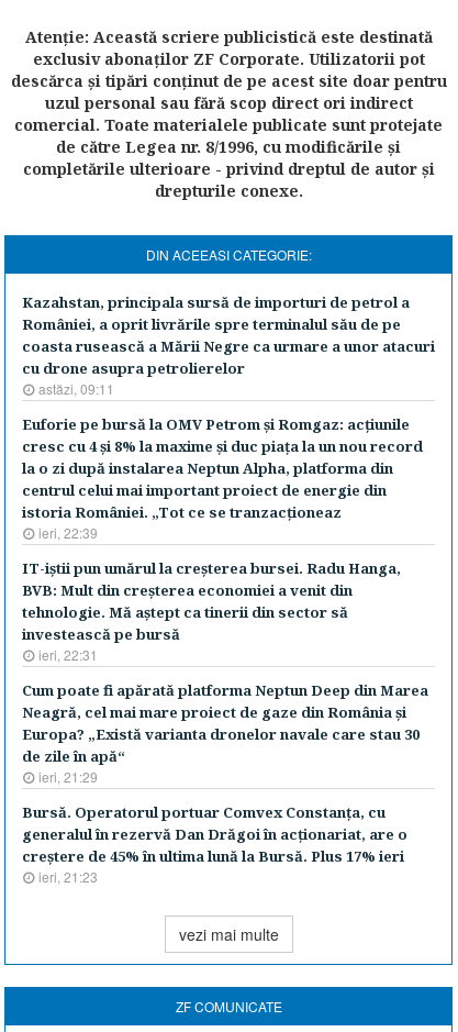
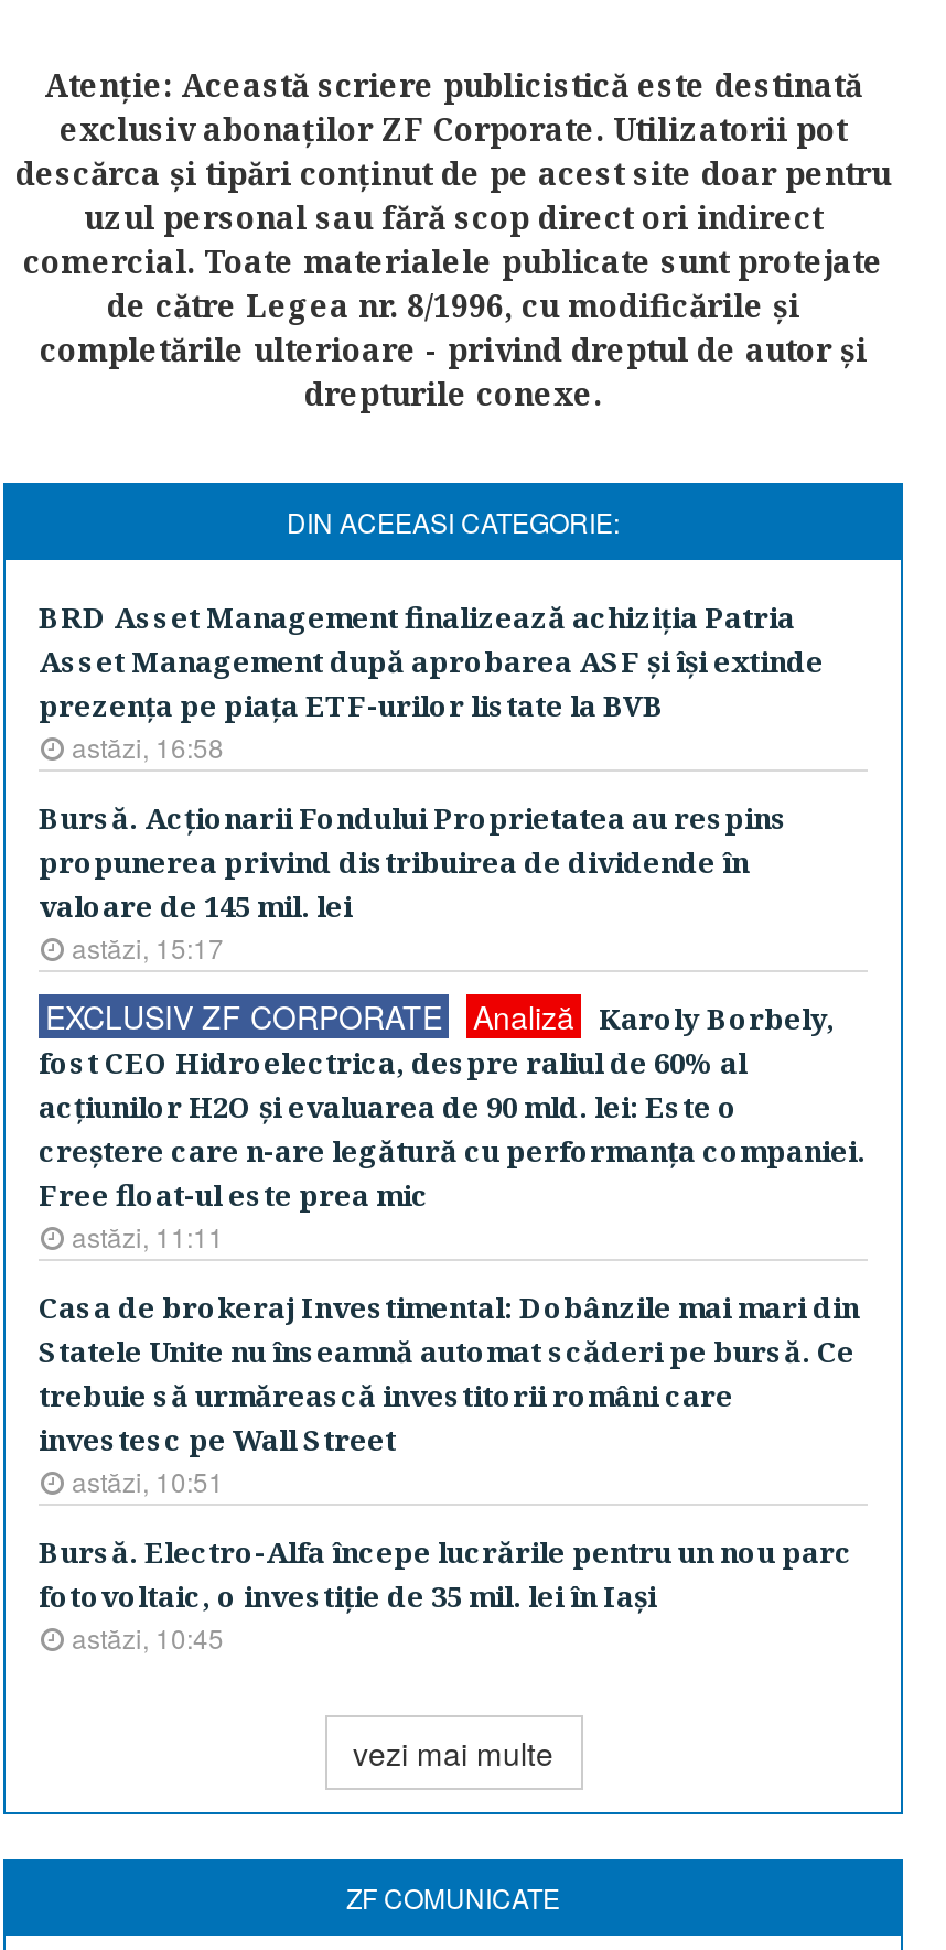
- Kazahstan, principala sursă de importuri de petrol a
- României, a oprit livrările spre terminalul său de pe
- coasta rusească a Mării Negre ca urmare a unor atacuri
- cu drone asupra petrolierelor
- astăzi, 09:11
+ BRD Asset Management finalizează achiziţia Patria
+ Asset Management după aprobarea ASF şi îşi extinde
+ prezenţa pe piaţa ETF-urilor listate la BVB
+ astăzi, 16:58

- Euforie pe bursă la OMV Petrom şi Romgaz: acţiunile
- cresc cu 4 şi 8% la maxime şi duc piaţa la un nou record
- la o zi după instalarea Neptun Alpha, platforma din
- centrul celui mai important proiect de energie din
- istoria României. „Tot ce se tranzacţioneaz
- ieri, 22:39
+ Bursă. Acţionarii Fondului Proprietatea au respins
+ propunerea privind distribuirea de dividende în
+ valoare de 145 mil. lei
+ astăzi, 15:17

- IT-iştii pun umărul la creşterea bursei. Radu Hanga,
- BVB: Mult din creşterea economiei a venit din
- tehnologie. Mă aştept ca tinerii din sector să
- investească pe bursă
- ieri, 22:31
+ EXCLUSIV ZF CORPORATE
+ Analiză
+ Karoly Borbely,
+ fost CEO Hidroelectrica, despre raliul de 60% al
+ acţiunilor H2O şi evaluarea de 90 mld. lei: Este o
+ creştere care n-are legătură cu performanţa companiei.
+ Free float-ul este prea mic
+ astăzi, 11:11

- Cum poate fi apărată platforma Neptun Deep din Marea
- Neagră, cel mai mare proiect de gaze din România şi
- Europa? „Există varianta dronelor navale care stau 30
- de zile în apă“
- ieri, 21:29
+ Casa de brokeraj Investimental: Dobânzile mai mari din
+ Statele Unite nu înseamnă automat scăderi pe bursă. Ce
+ trebuie să urmărească investitorii români care
+ investesc pe Wall Street
+ astăzi, 10:51

- Bursă. Operatorul portuar Comvex Constanţa, cu
- generalul în rezervă Dan Drăgoi în acţionariat, are o
- creştere de 45% în ultima lună la Bursă. Plus 17% ieri
- ieri, 21:23
+ Bursă. Electro-Alfa începe lucrările pentru un nou parc
+ fotovoltaic, o investiţie de 35 mil. lei în Iaşi
+ astăzi, 10:45
